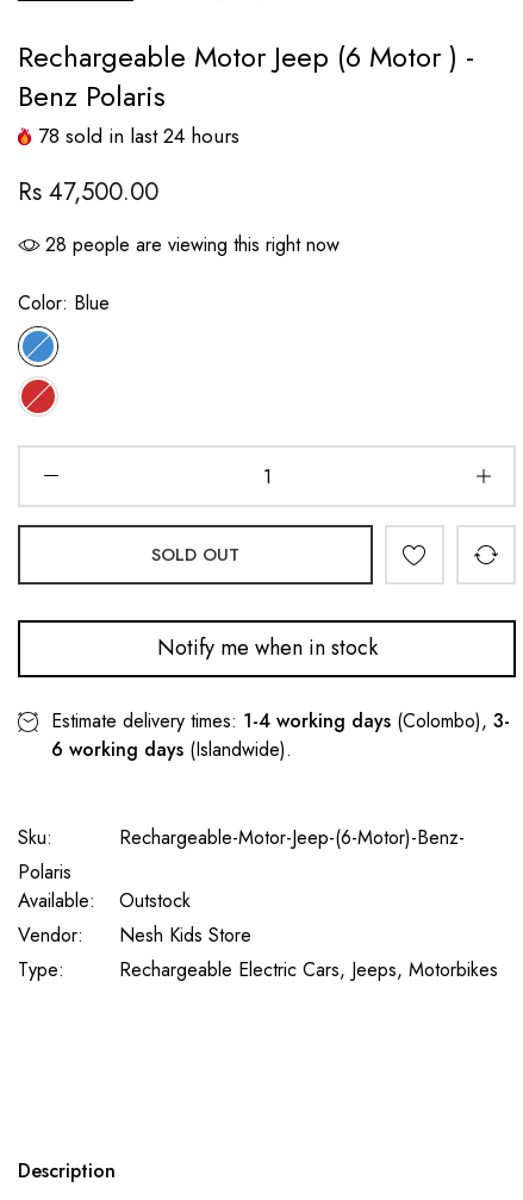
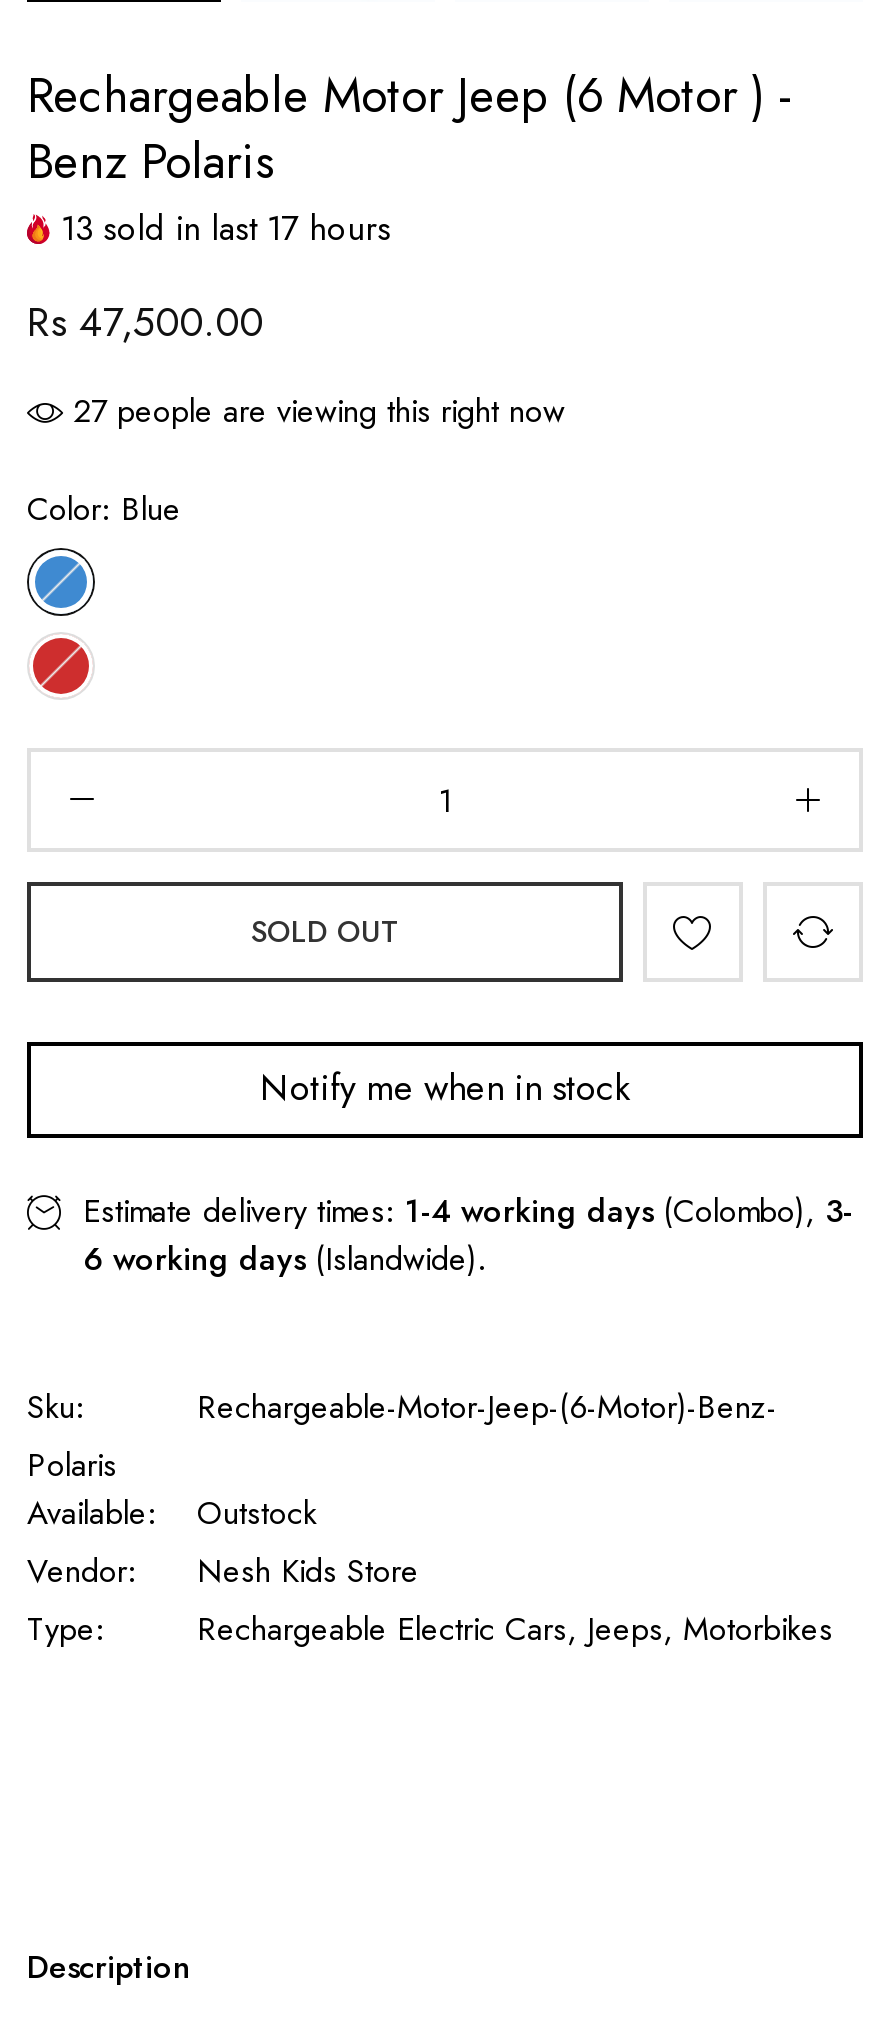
- 78 sold in last 24 hours
+ 13 sold in last 17 hours

- 28 people are viewing this right now
+ 27 people are viewing this right now
